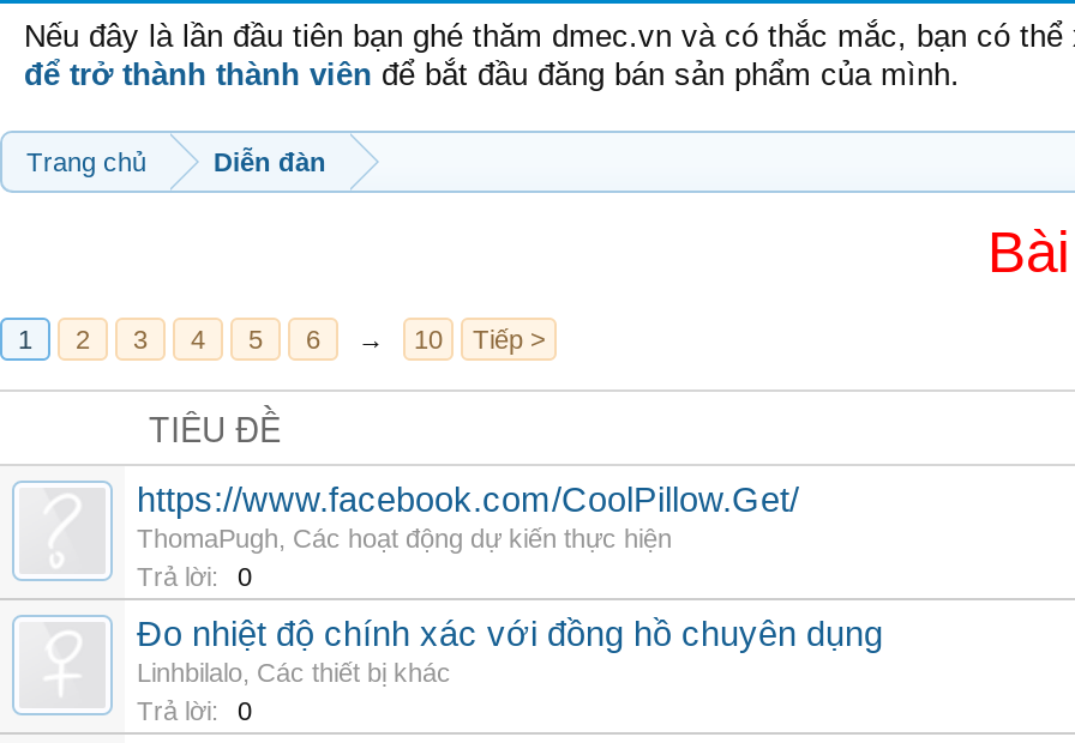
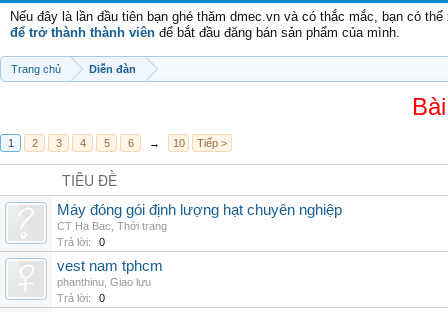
- https://www.facebook.com/CoolPillow.Get/
- ThomaPugh, Các hoạt động dự kiến thực hiện
+ Máy đóng gói định lượng hạt chuyên nghiệp
+ CT Ha Bac, Thời trang

- Đo nhiệt độ chính xác với đồng hồ chuyên dụng
- Linhbilalo, Các thiết bị khác
+ vest nam tphcm
+ phanthinu, Giao lưu
